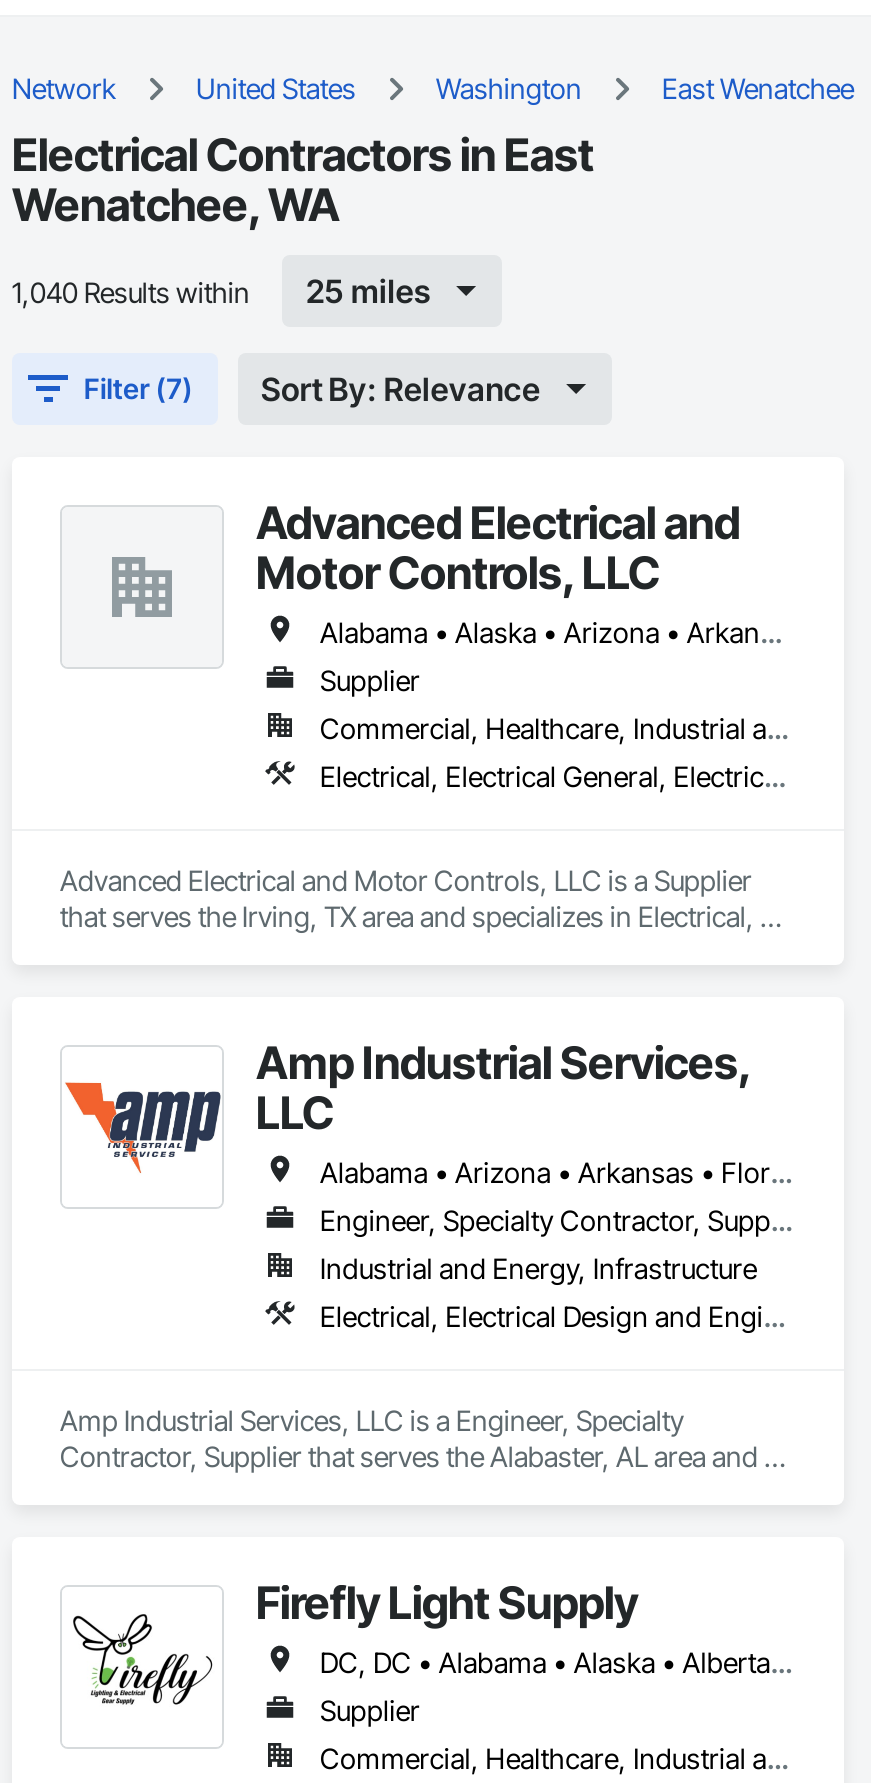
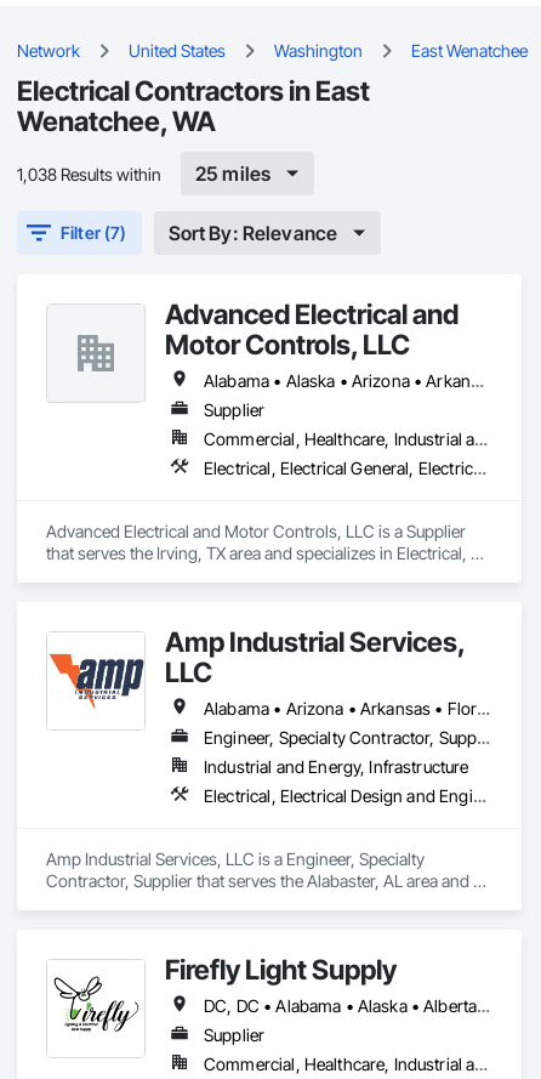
- 1,040 Results within
+ 1,038 Results within
